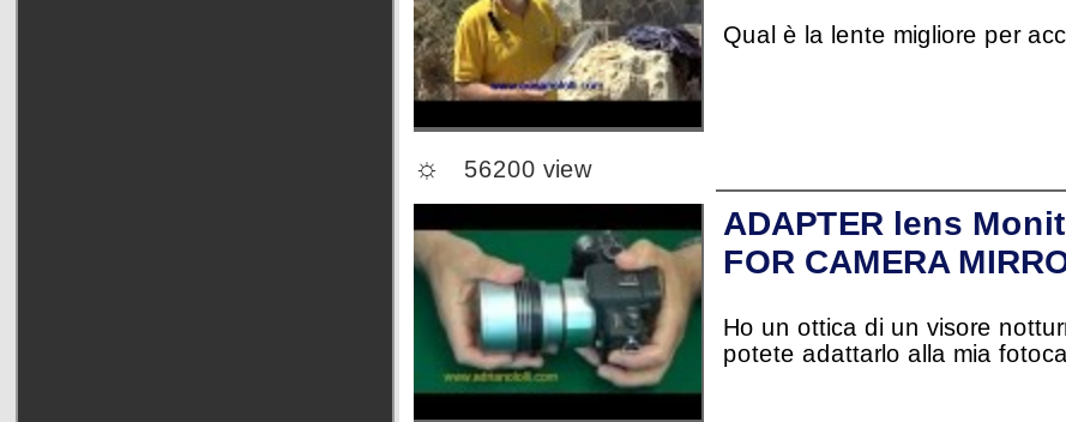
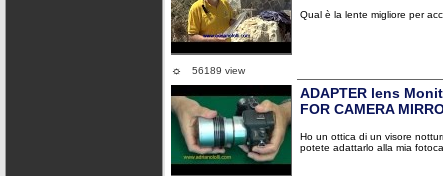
- 56200 view
+ 56189 view
